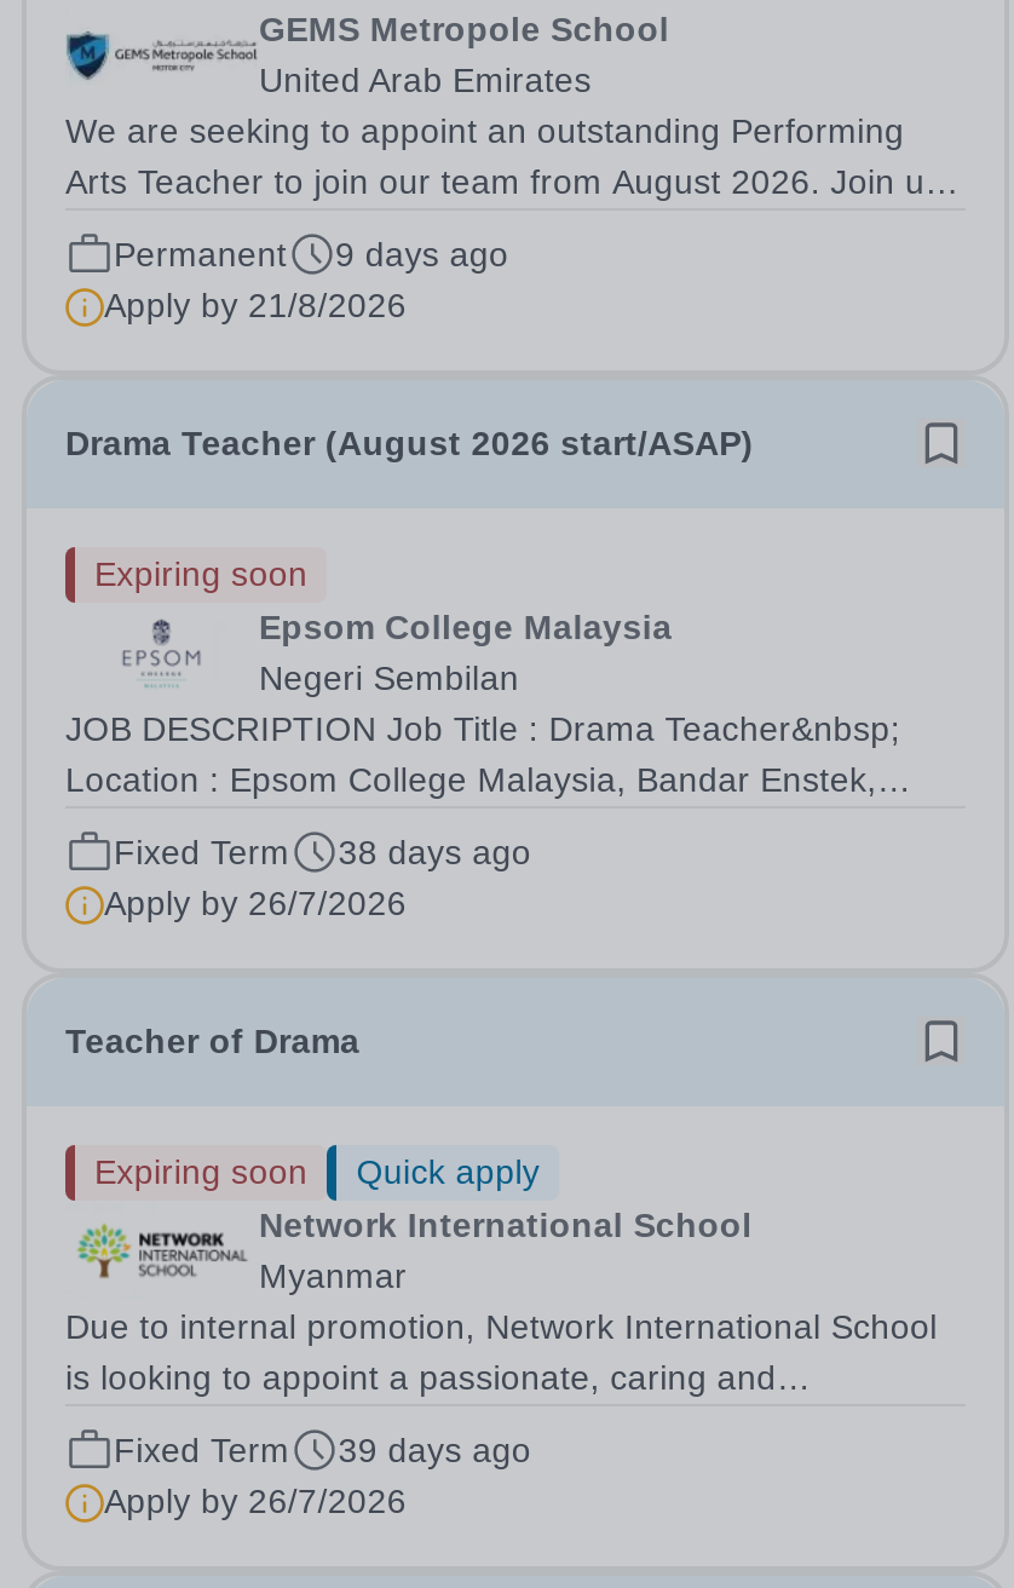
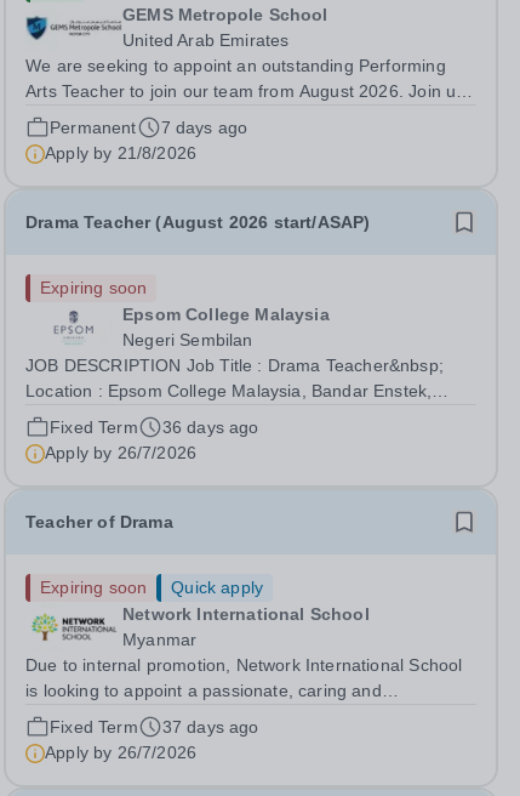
- Permanent 9 days ago
+ Permanent 7 days ago

- Fixed Term 38 days ago
+ Fixed Term 36 days ago

- Fixed Term 39 days ago
+ Fixed Term 37 days ago
